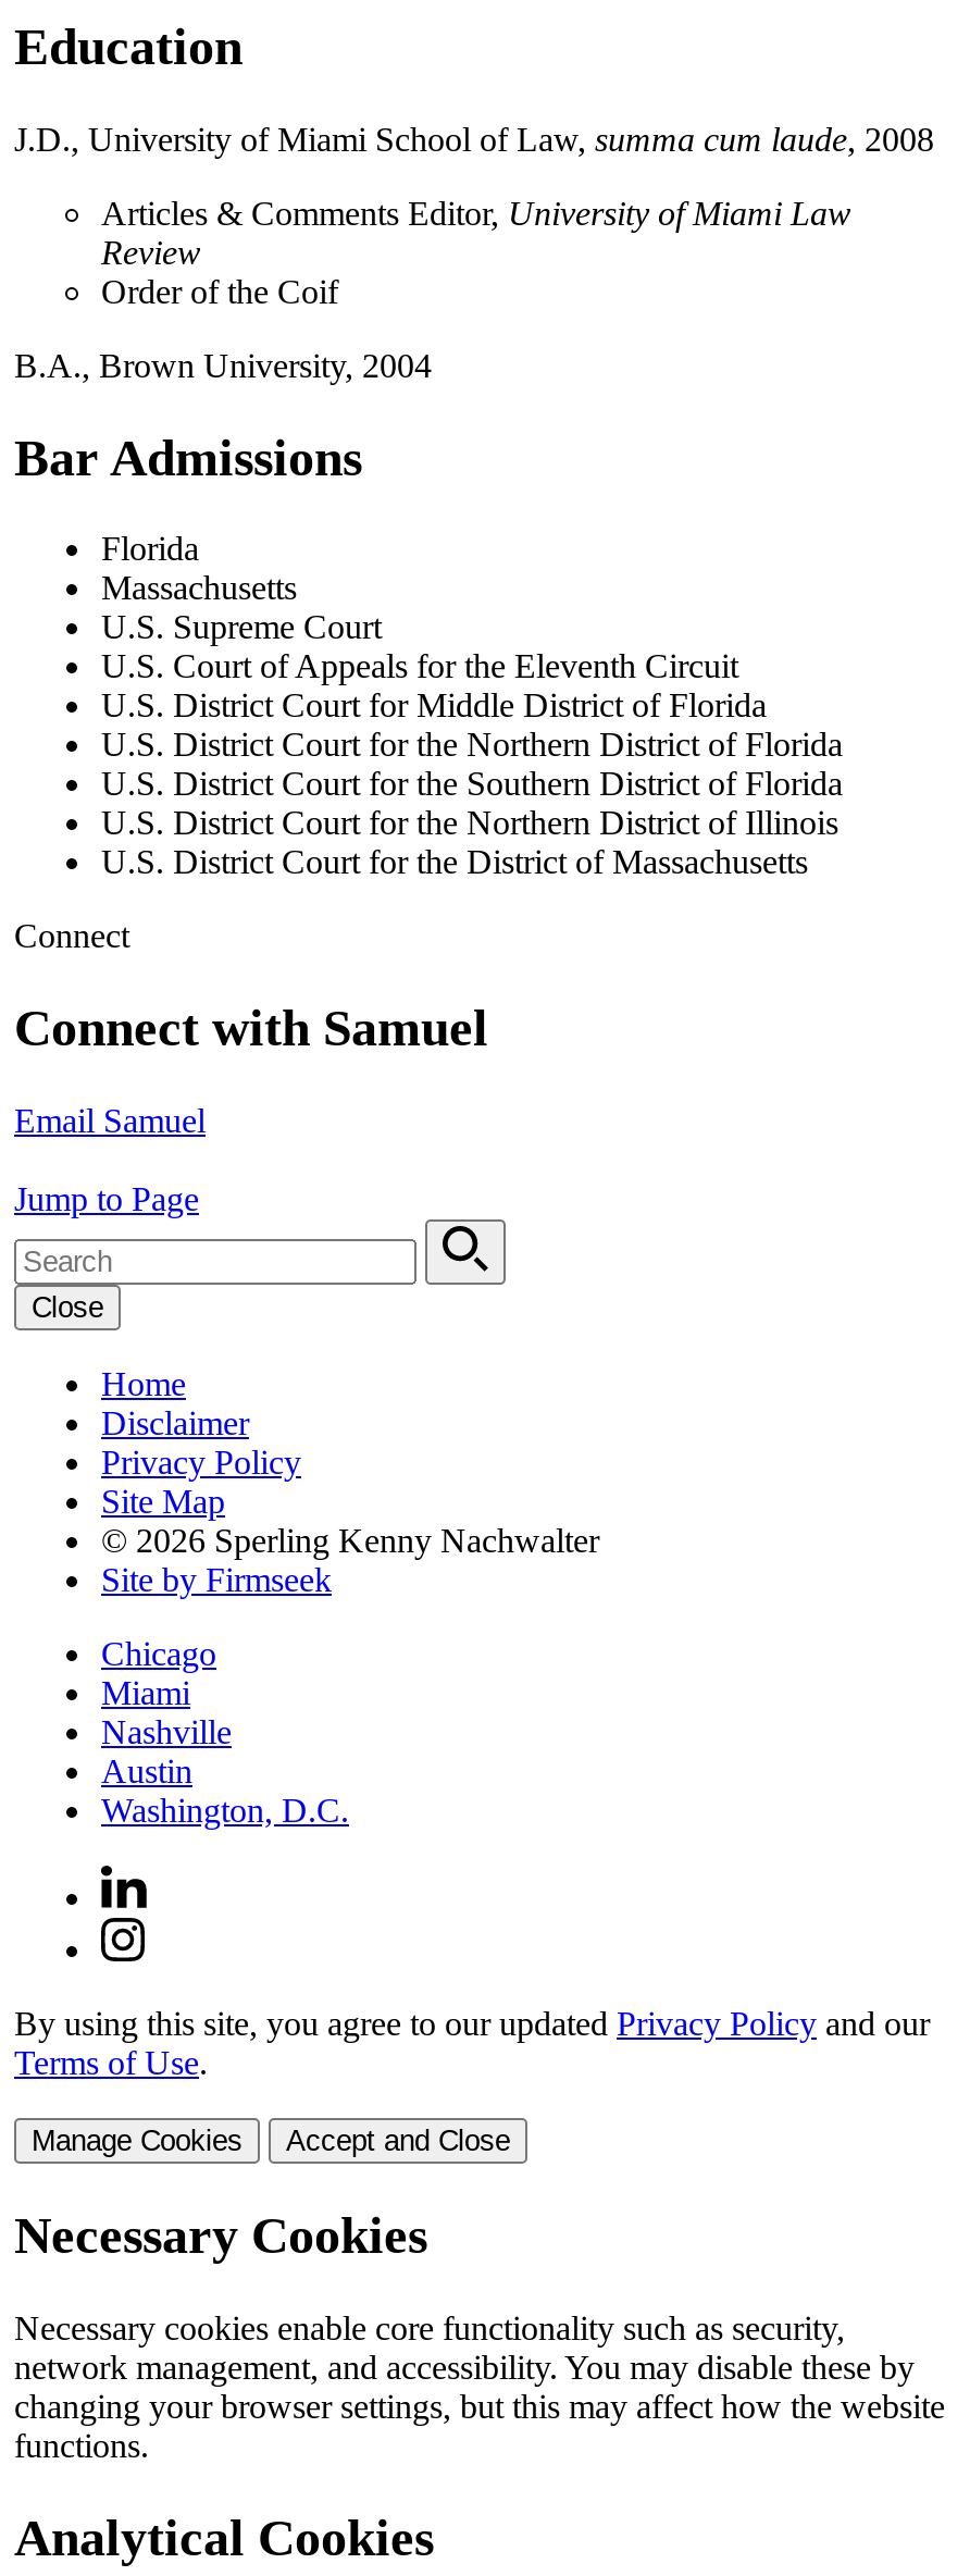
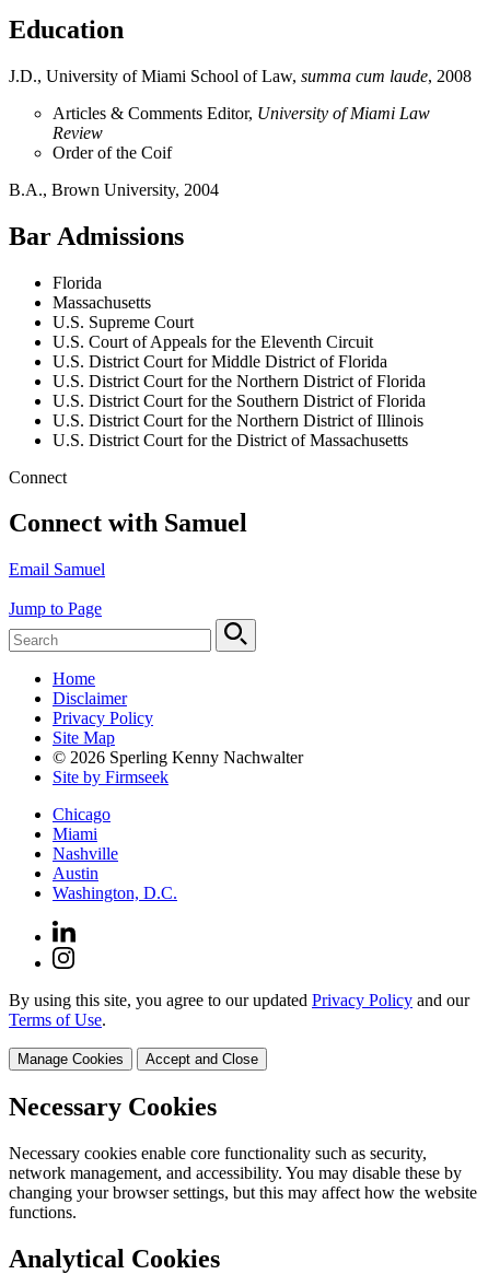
- Close
